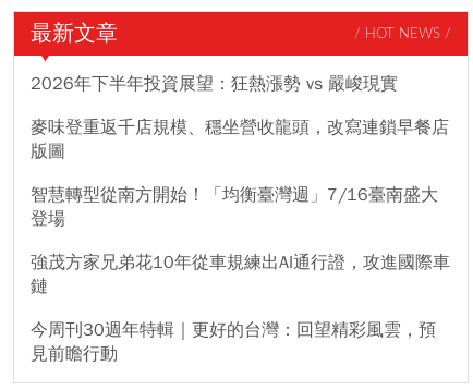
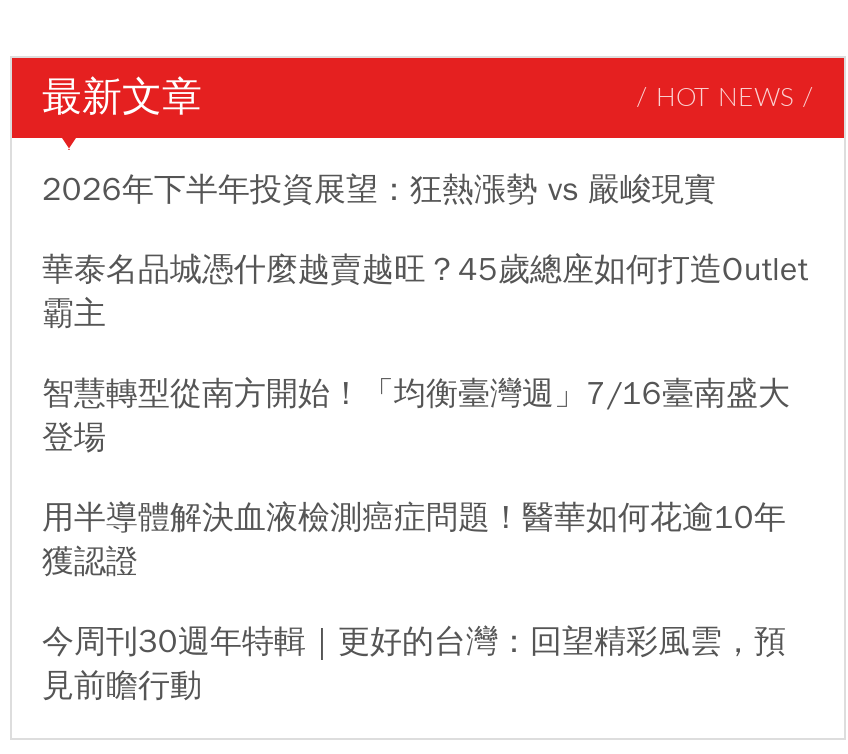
- 麥味登重返千店規模、穩坐營收龍頭，改寫連鎖早餐店
- 版圖
+ 華泰名品城憑什麼越賣越旺？45歲總座如何打造Outlet
+ 霸主

- 強茂方家兄弟花10年從車規練出AI通行證，攻進國際車
- 鏈
+ 用半導體解決血液檢測癌症問題！醫華如何花逾10年
+ 獲認證
